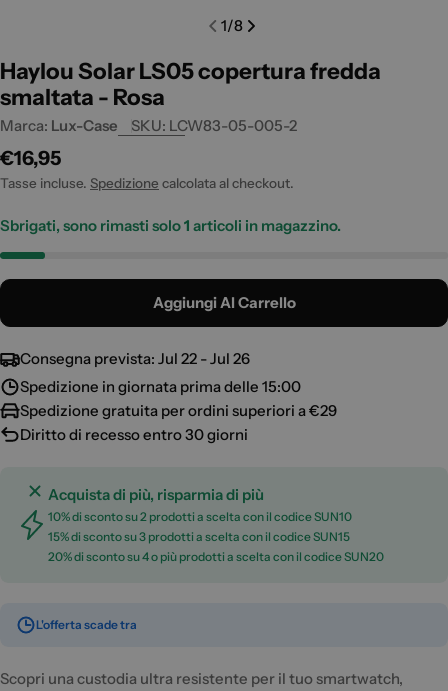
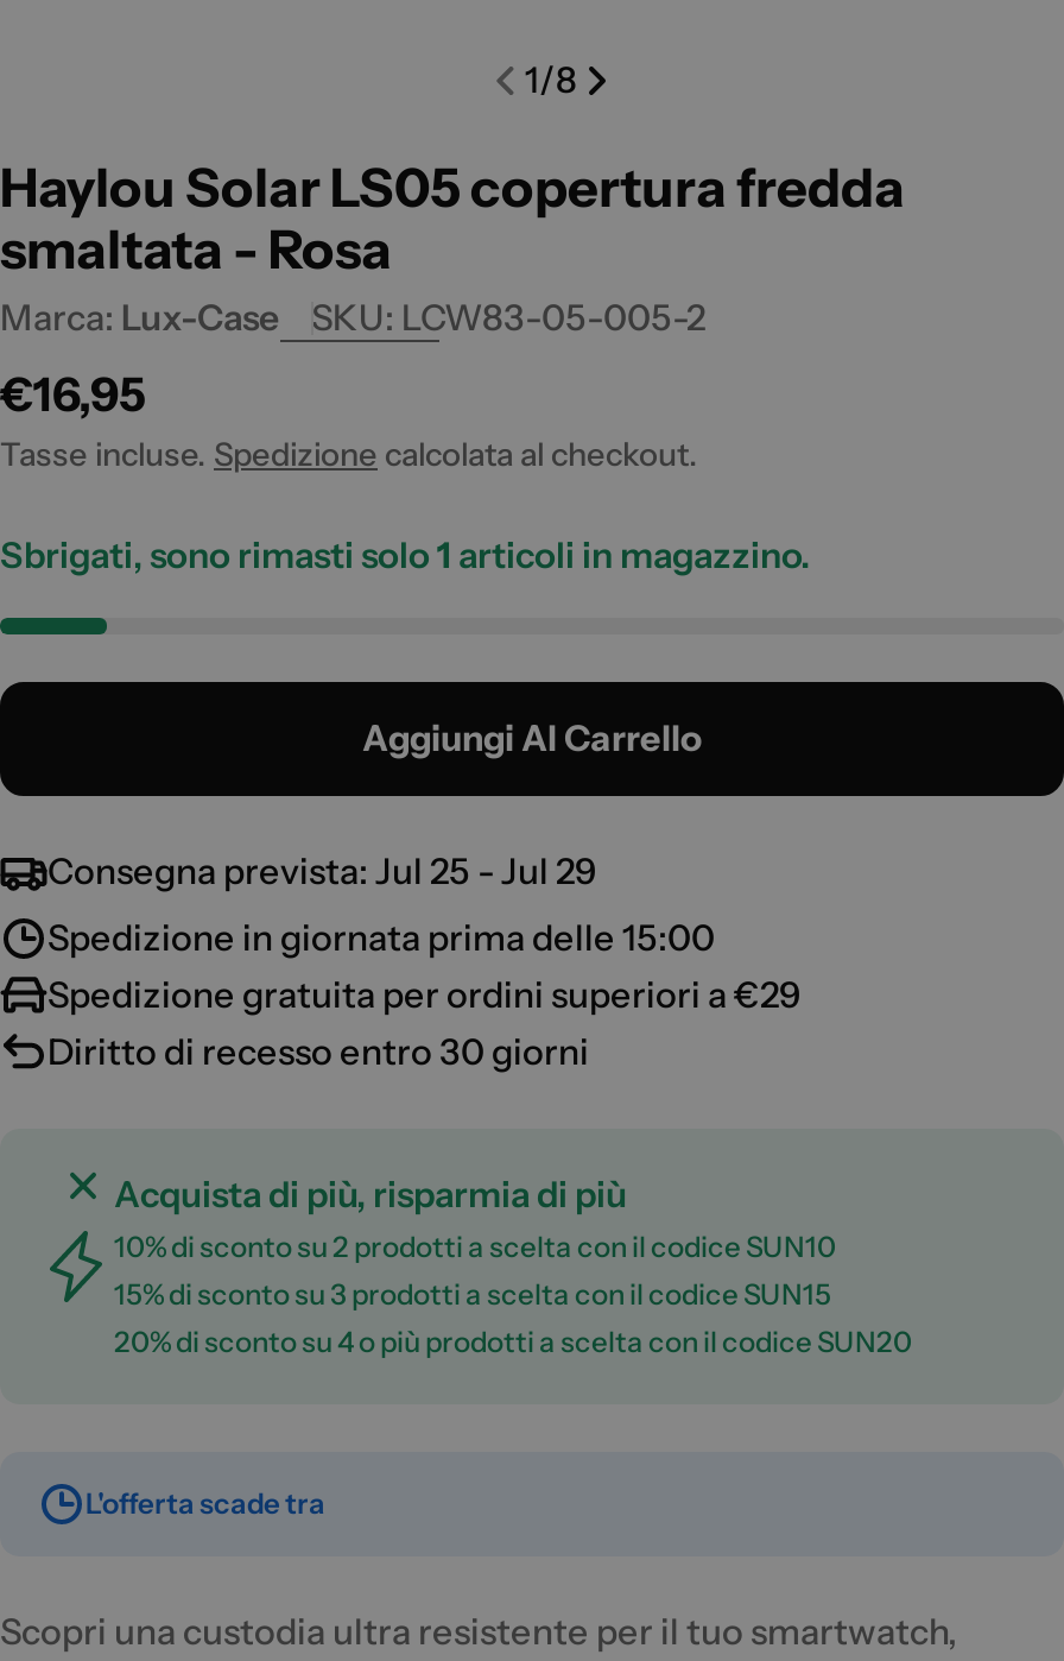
- Consegna prevista: Jul 22 - Jul 26
+ Consegna prevista: Jul 25 - Jul 29
